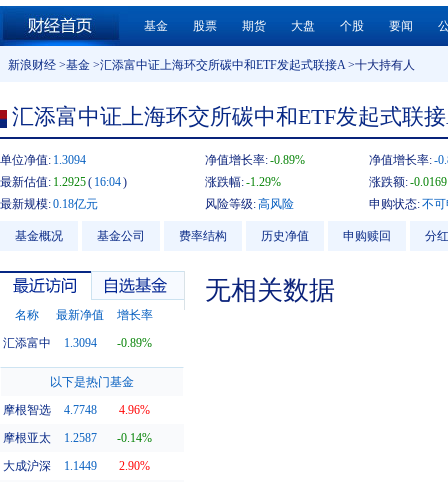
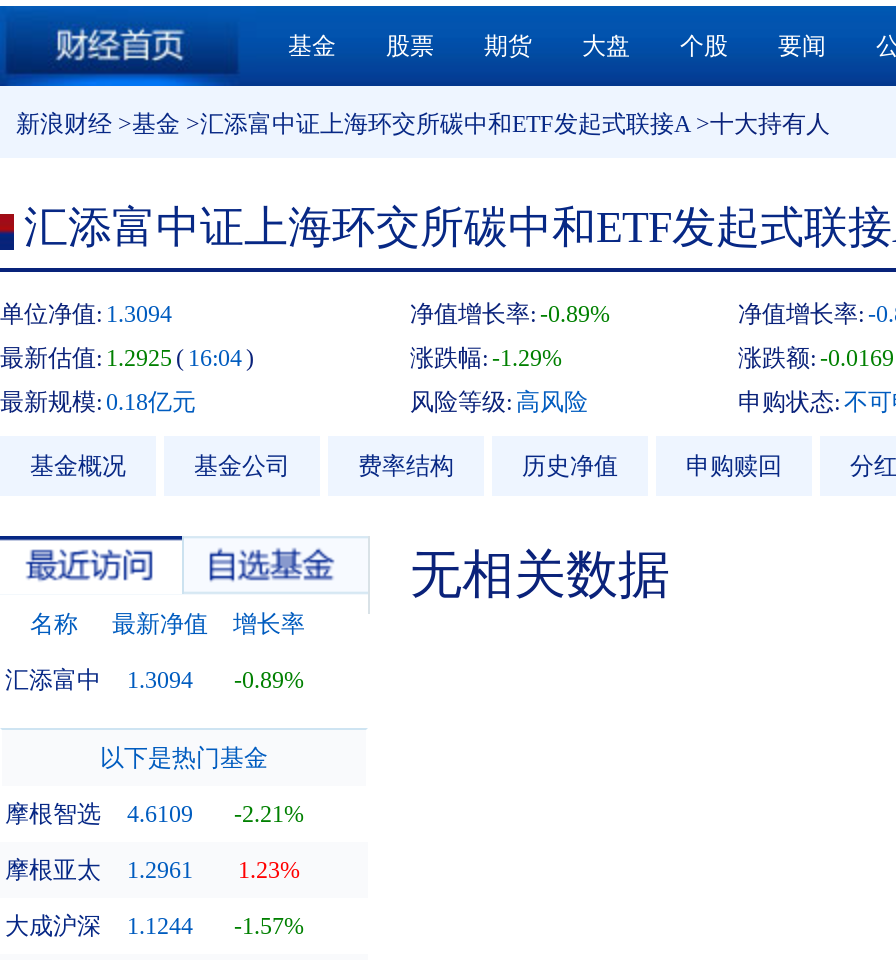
- 4.7748
+ 4.6109

- 4.96%
+ -2.21%

- 1.2587
+ 1.2961

- -0.14%
+ 1.23%

- 1.1449
+ 1.1244

- 2.90%
+ -1.57%
